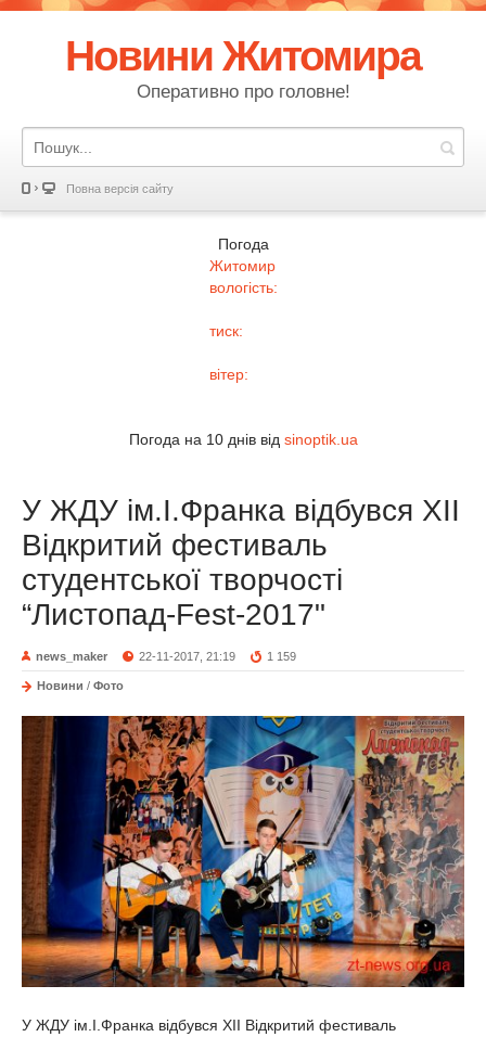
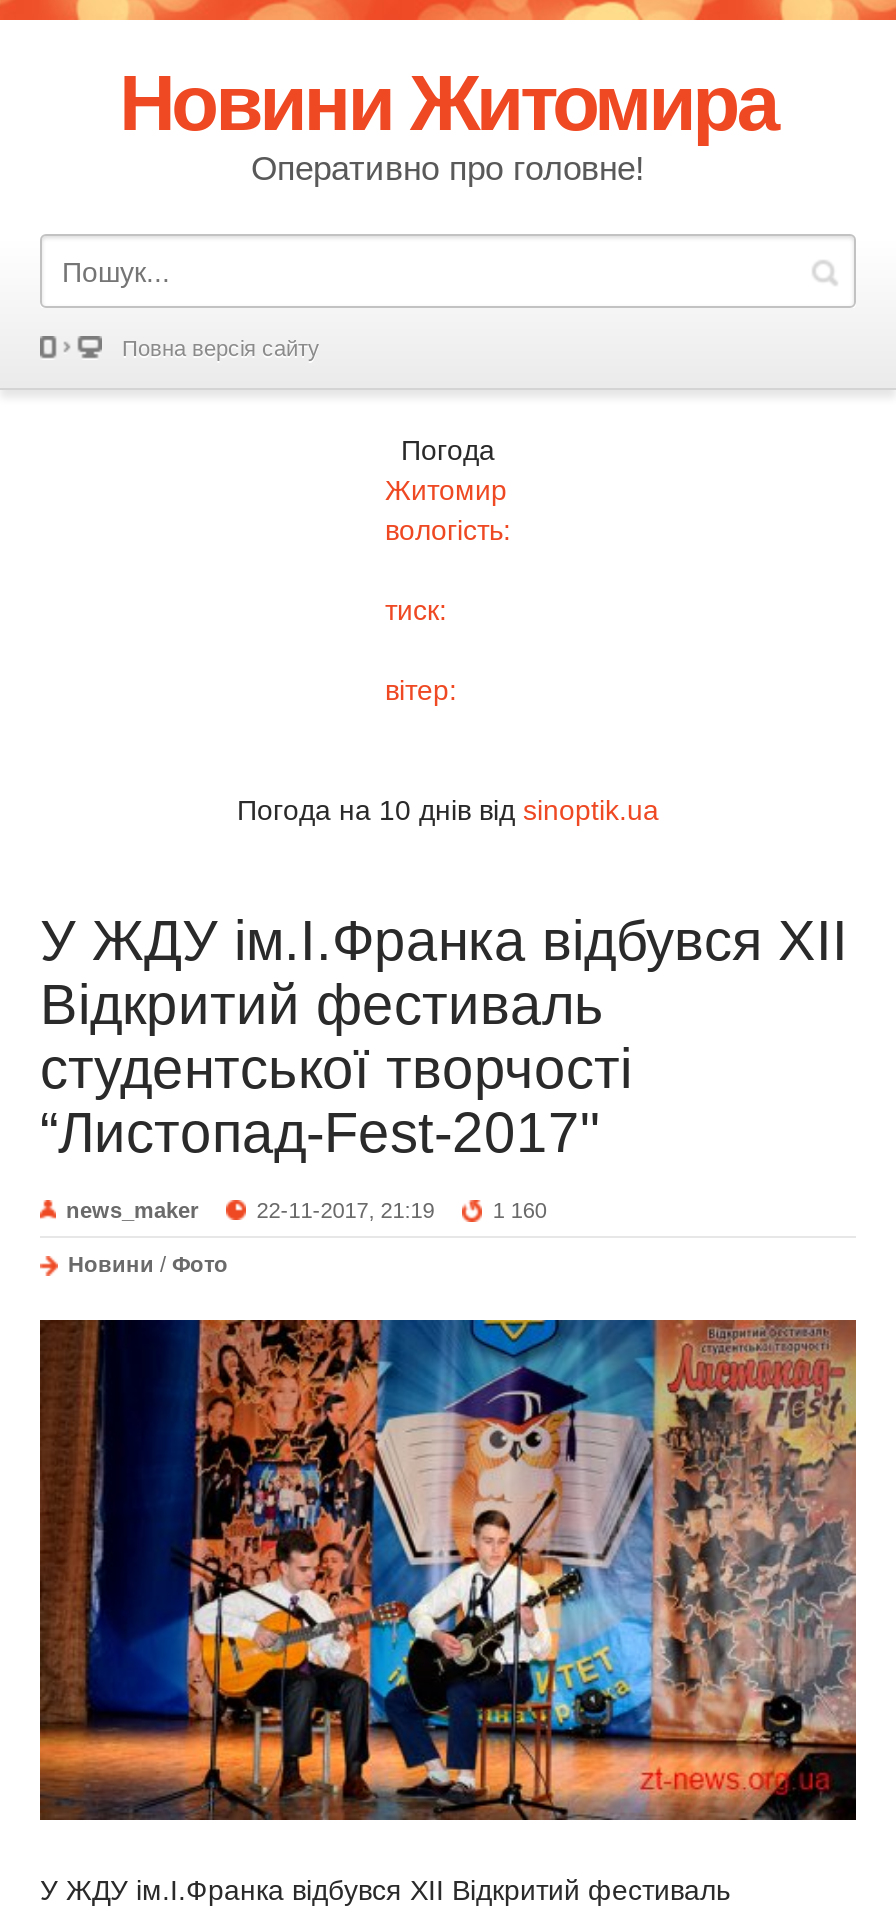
- 1 159
+ 1 160
